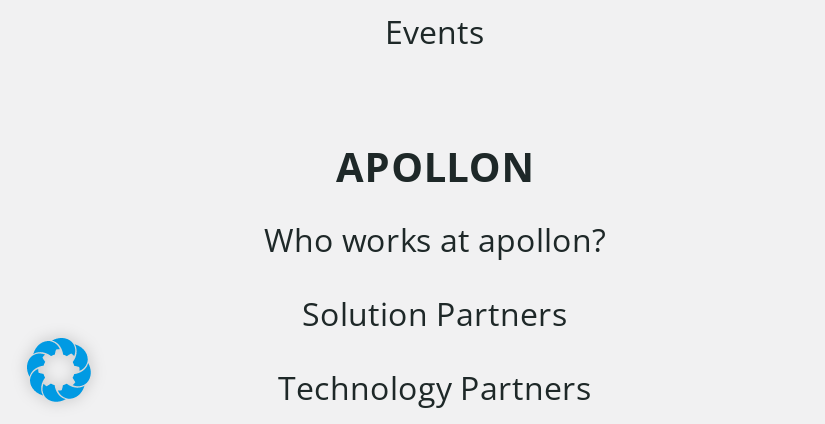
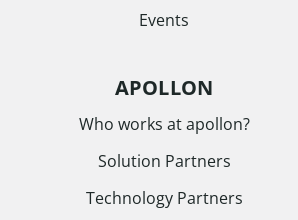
- [image]
